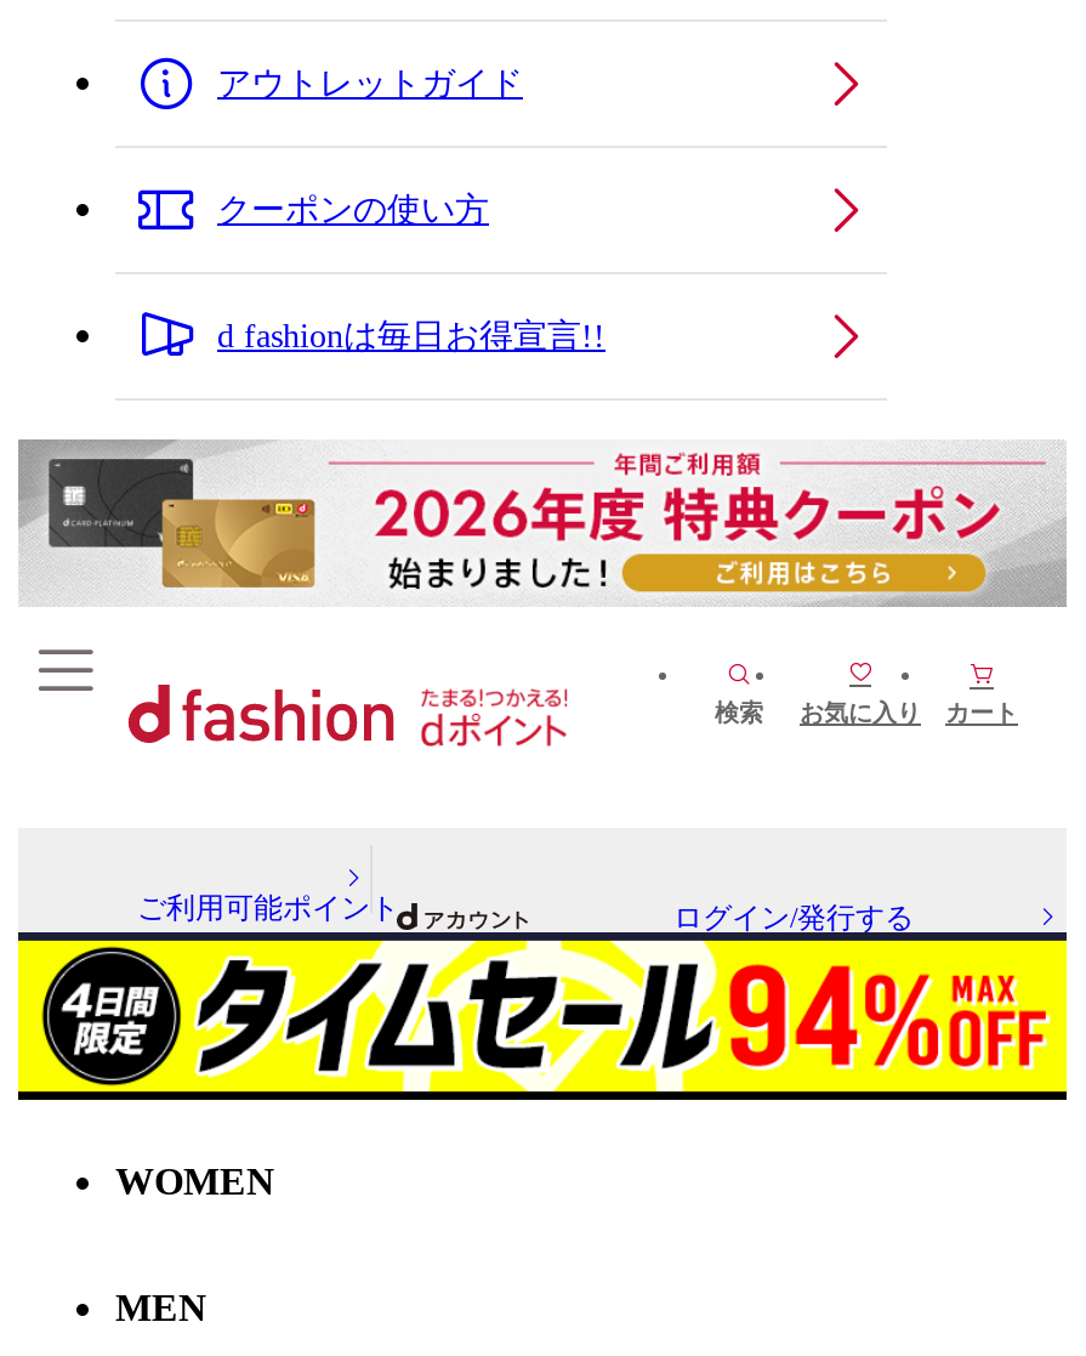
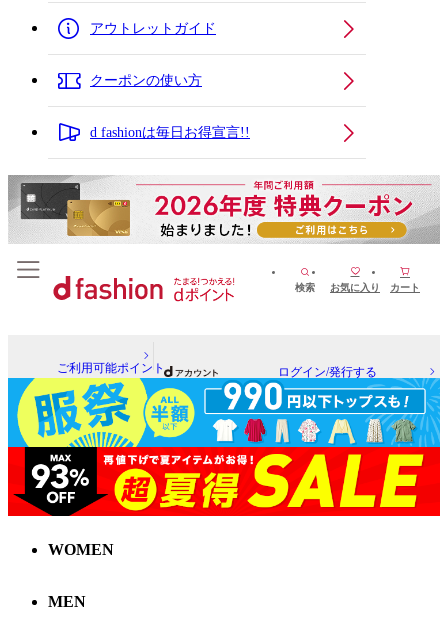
- [image]
+ [image]
